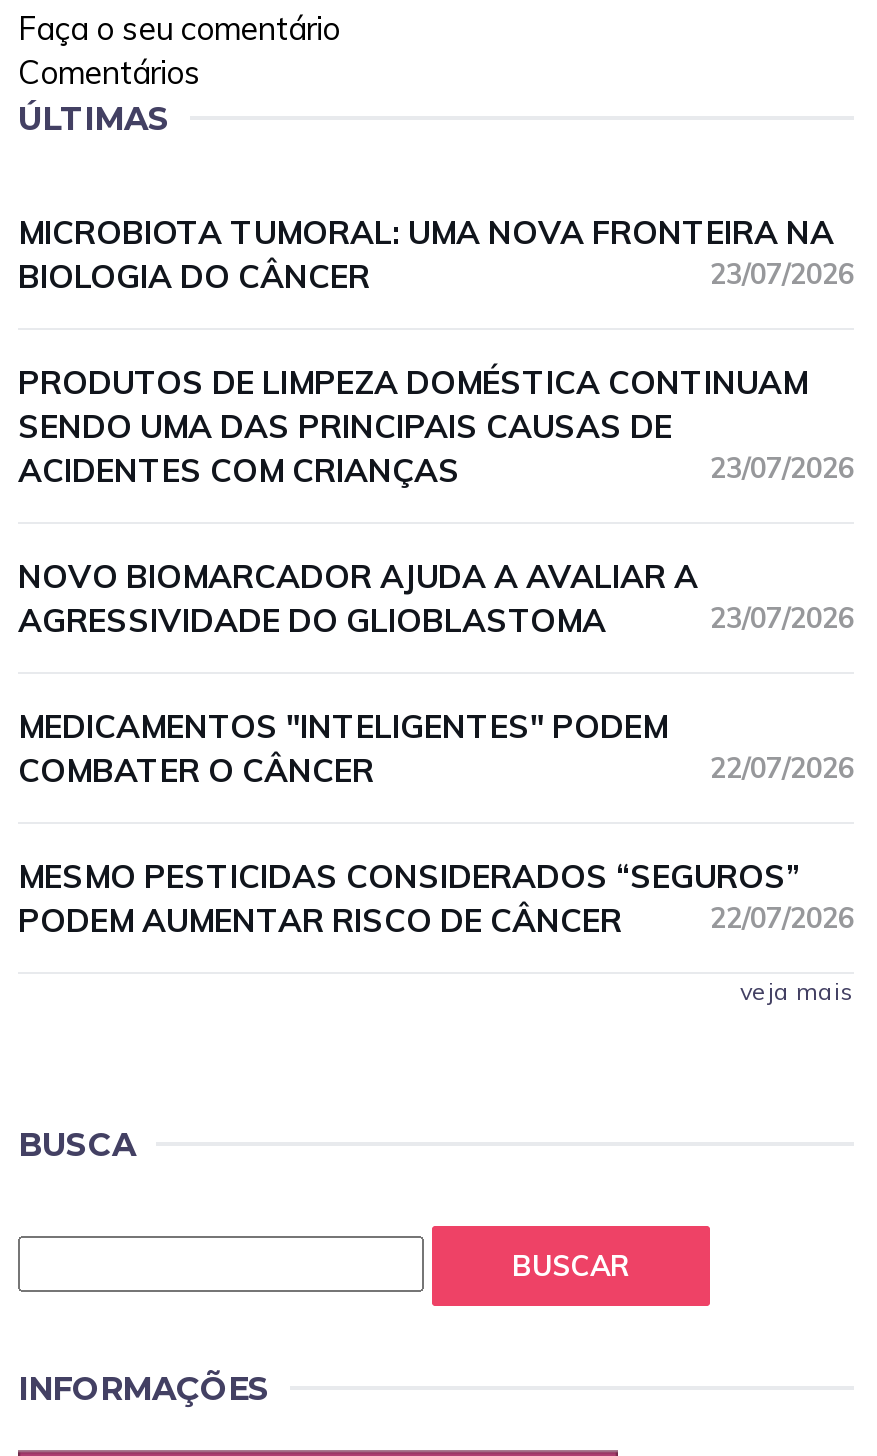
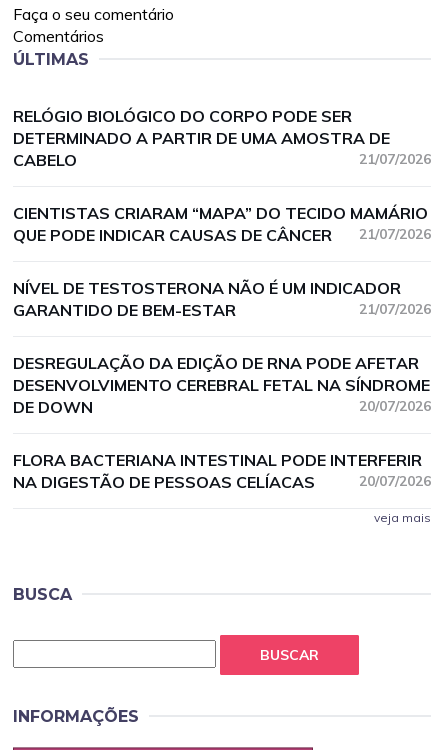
- MICROBIOTA TUMORAL: UMA NOVA FRONTEIRA NA
- BIOLOGIA DO CÂNCER
- 23/07/2026
+ RELÓGIO BIOLÓGICO DO CORPO PODE SER
+ DETERMINADO A PARTIR DE UMA AMOSTRA DE
+ CABELO
+ 21/07/2026

- PRODUTOS DE LIMPEZA DOMÉSTICA CONTINUAM
- SENDO UMA DAS PRINCIPAIS CAUSAS DE
- ACIDENTES COM CRIANÇAS
- 23/07/2026
+ CIENTISTAS CRIARAM “MAPA” DO TECIDO MAMÁRIO
+ QUE PODE INDICAR CAUSAS DE CÂNCER
+ 21/07/2026

- NOVO BIOMARCADOR AJUDA A AVALIAR A
- AGRESSIVIDADE DO GLIOBLASTOMA
- 23/07/2026
+ NÍVEL DE TESTOSTERONA NÃO É UM INDICADOR
+ GARANTIDO DE BEM-ESTAR
+ 21/07/2026

- MEDICAMENTOS "INTELIGENTES" PODEM
- COMBATER O CÂNCER
- 22/07/2026
+ DESREGULAÇÃO DA EDIÇÃO DE RNA PODE AFETAR
+ DESENVOLVIMENTO CEREBRAL FETAL NA SÍNDROME
+ DE DOWN
+ 20/07/2026

- MESMO PESTICIDAS CONSIDERADOS “SEGUROS”
- PODEM AUMENTAR RISCO DE CÂNCER
- 22/07/2026
+ FLORA BACTERIANA INTESTINAL PODE INTERFERIR
+ NA DIGESTÃO DE PESSOAS CELÍACAS
+ 20/07/2026
